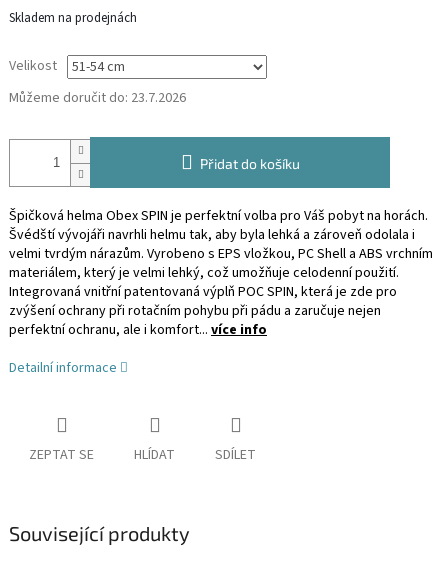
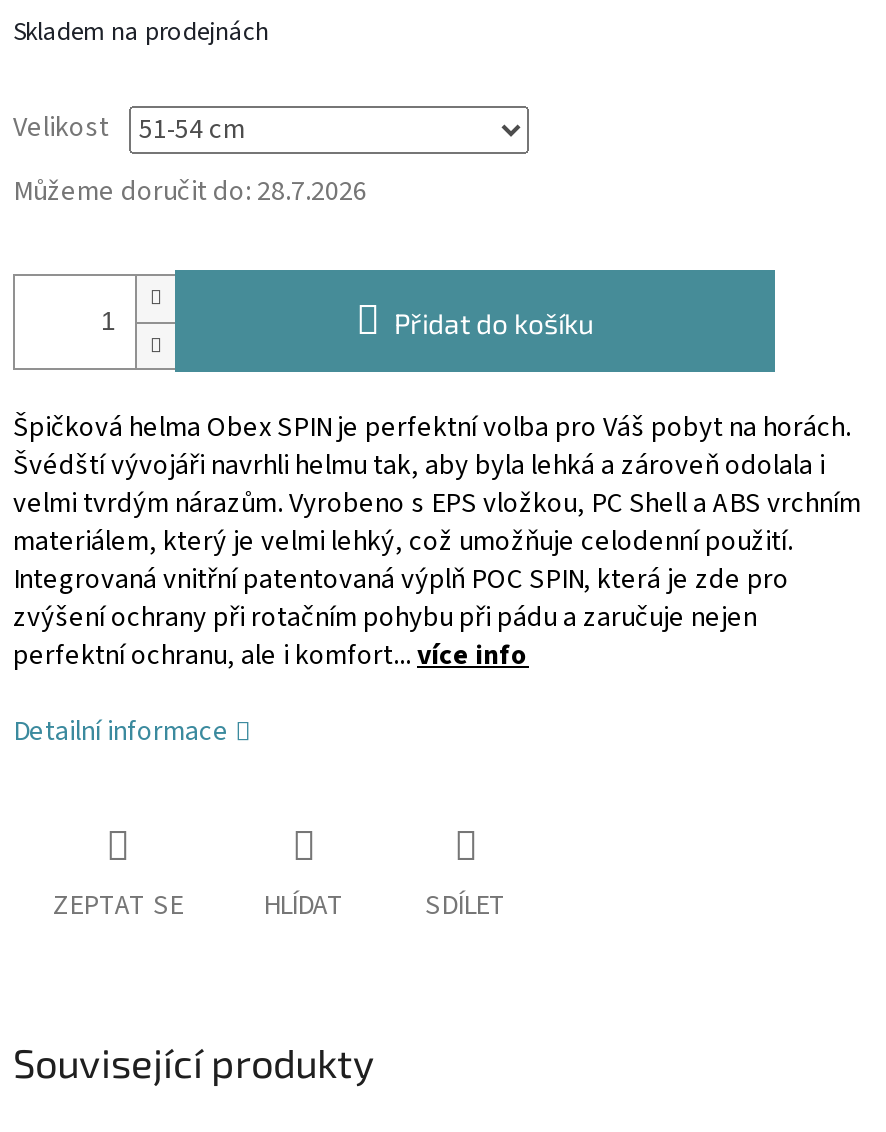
- Můžeme doručit do: 23.7.2026
+ Můžeme doručit do: 28.7.2026
